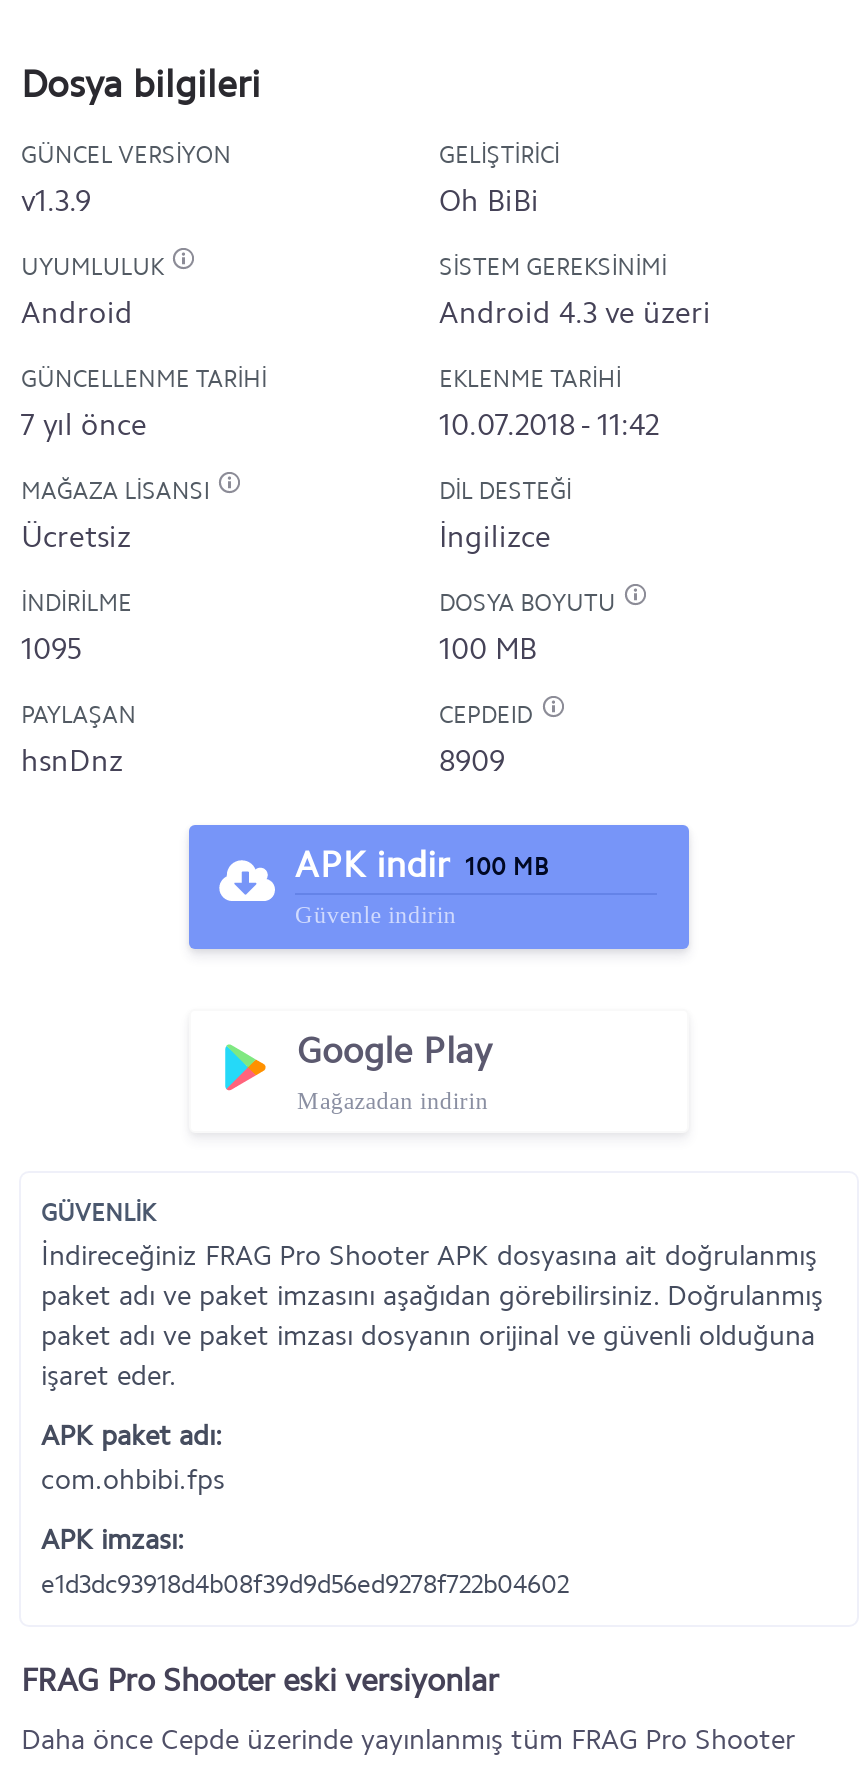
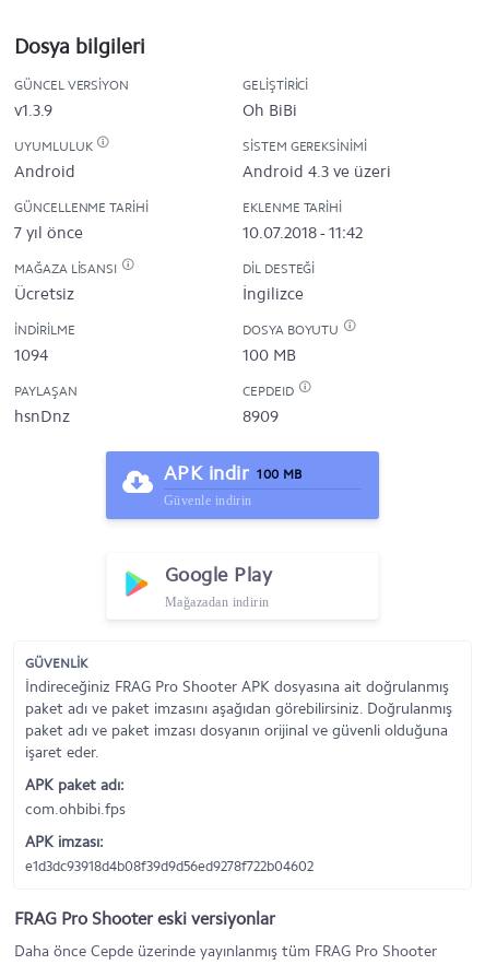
- 1095
+ 1094
